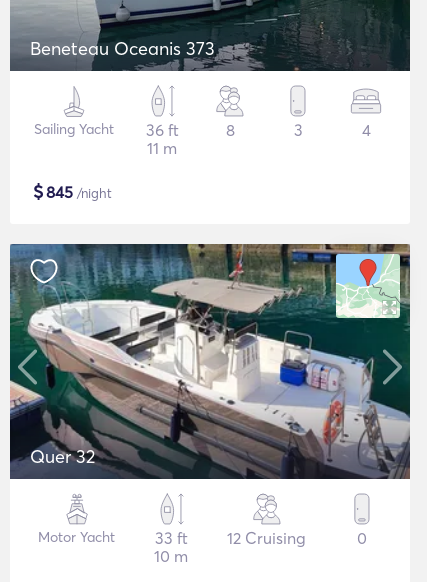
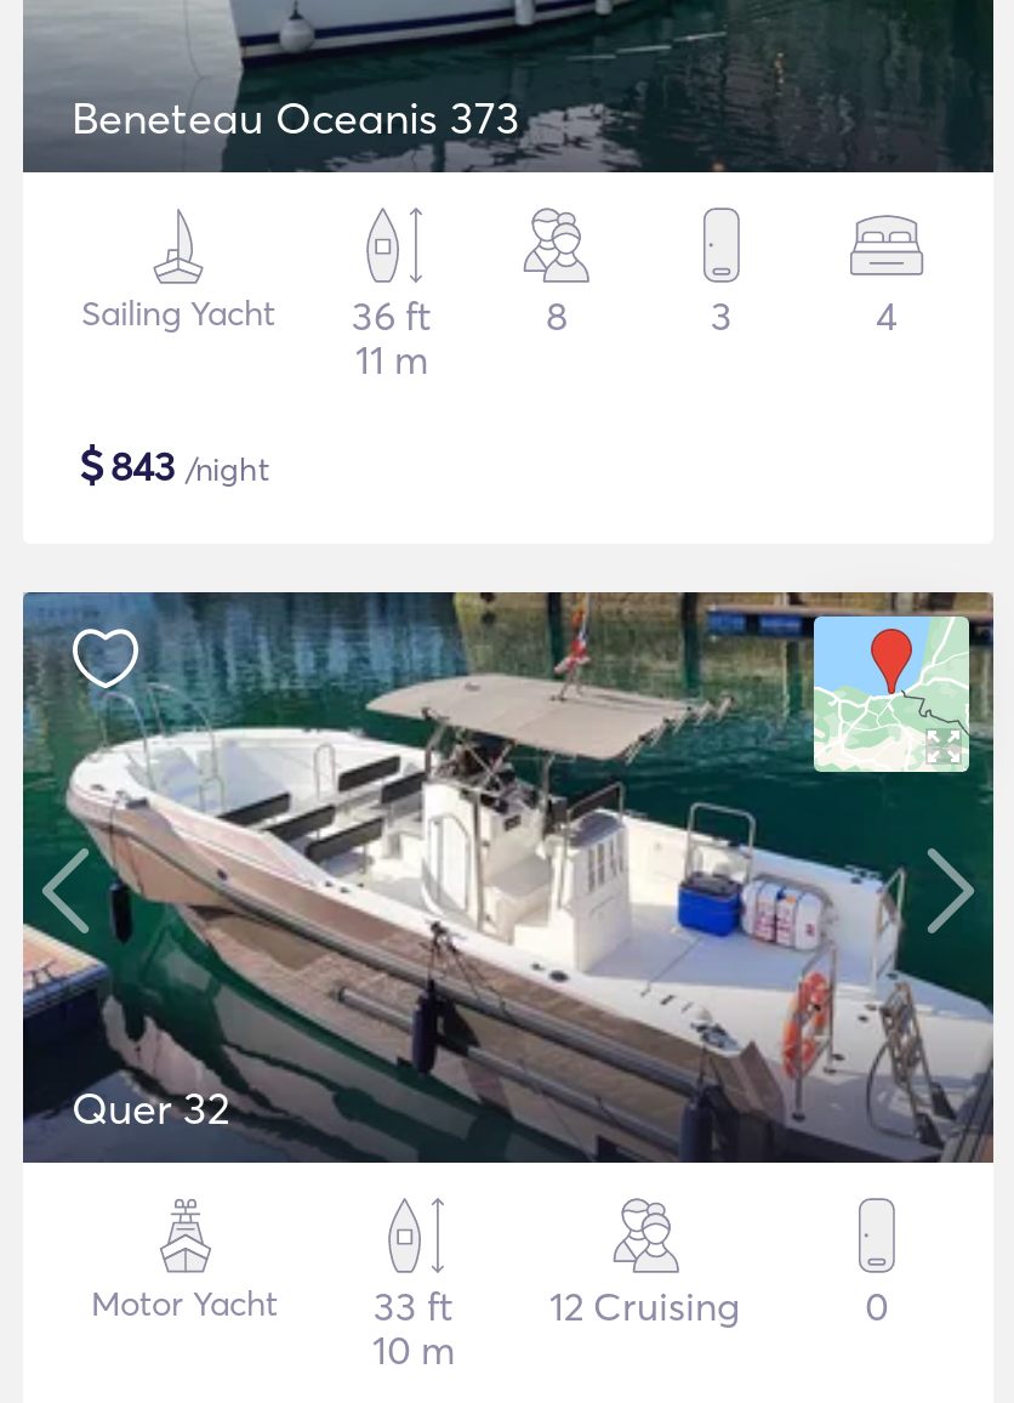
- $845 /night
+ $843 /night
